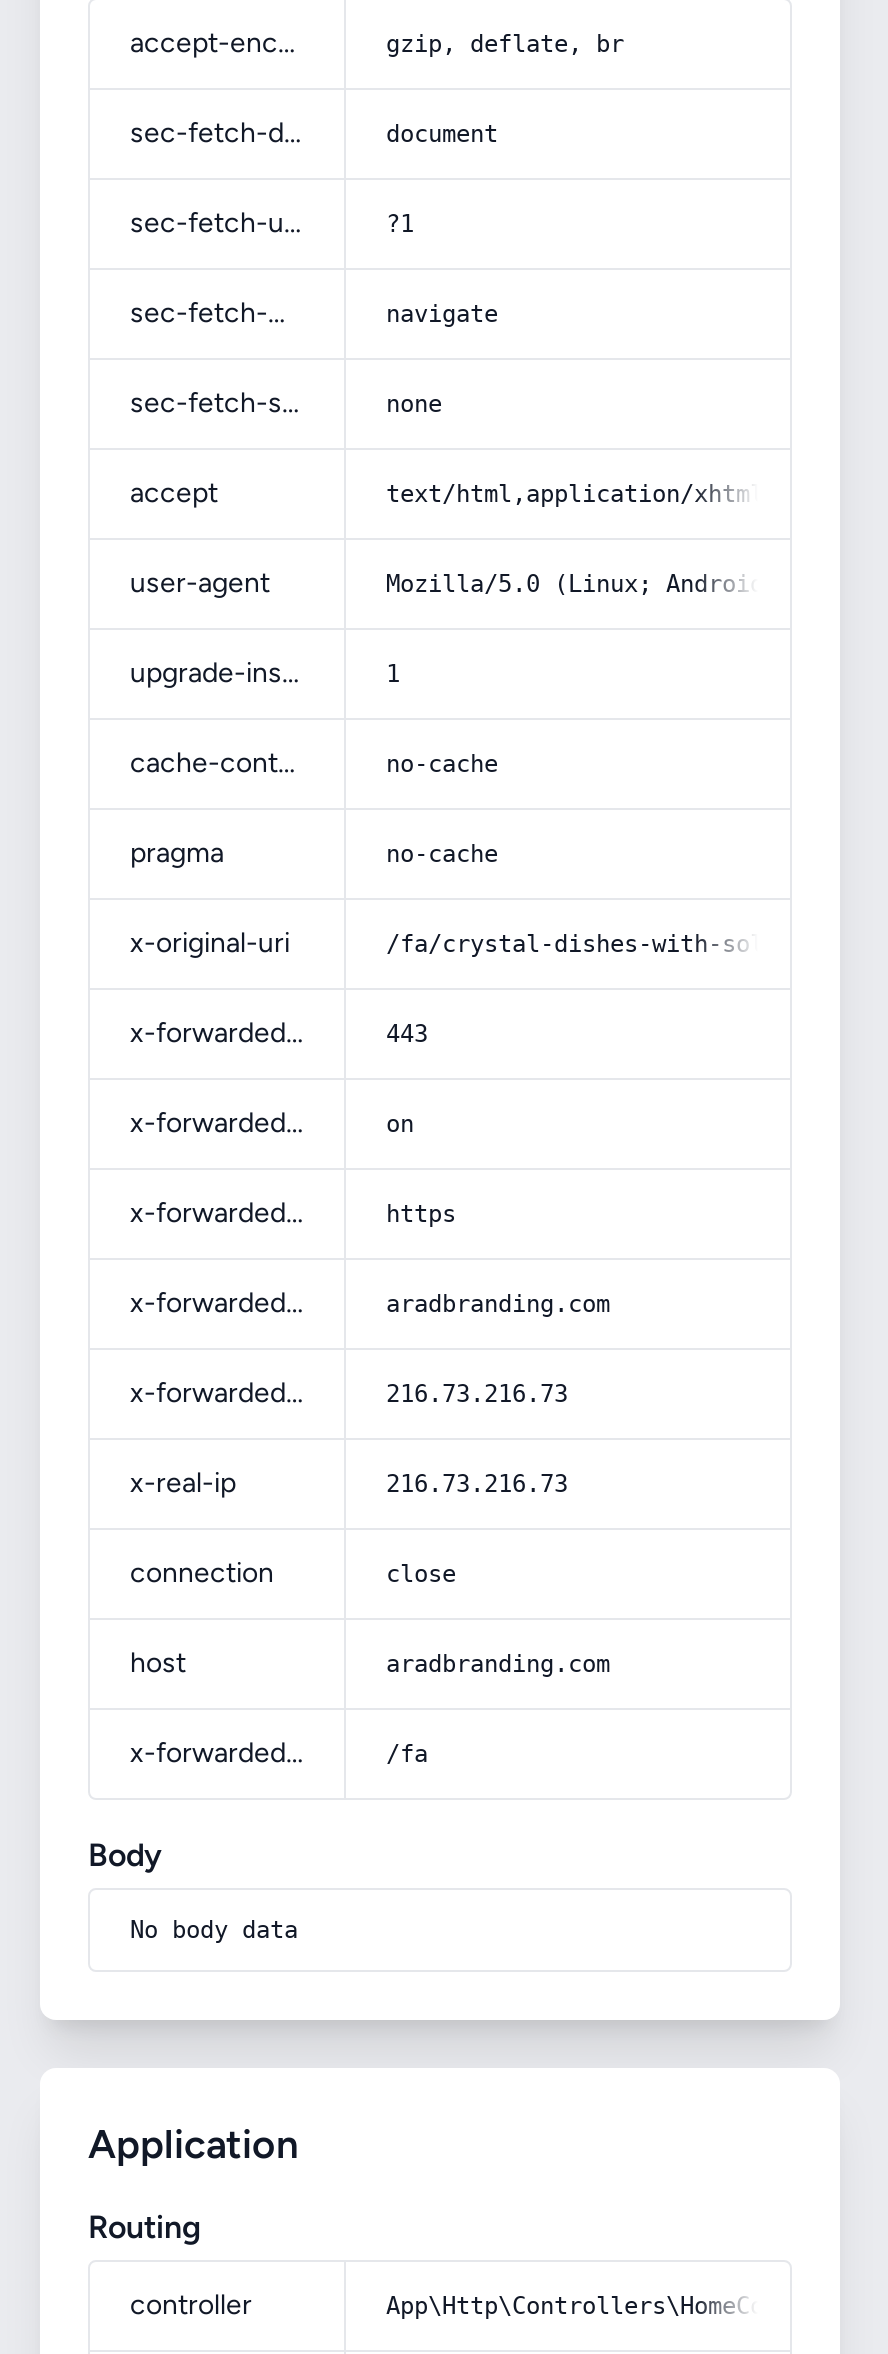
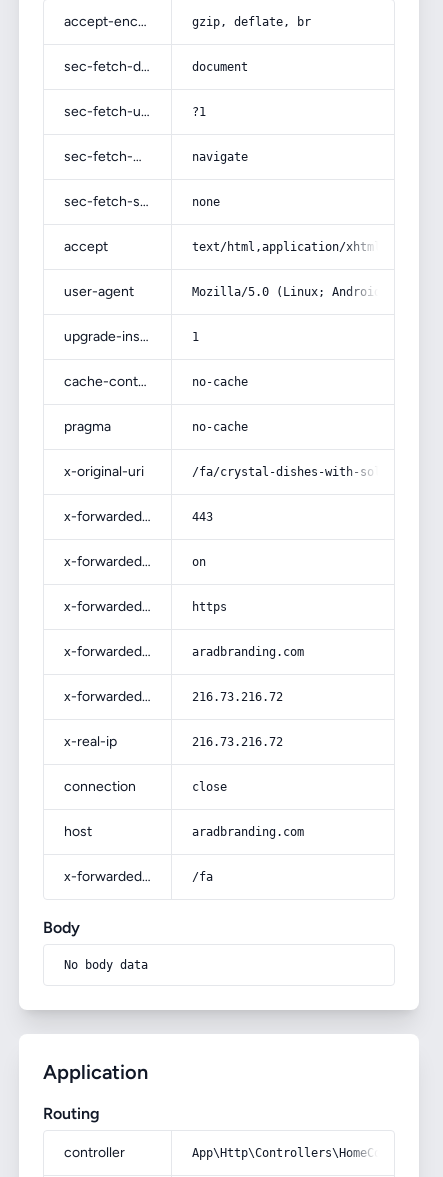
- 216.73.216.73
+ 216.73.216.72

- 216.73.216.73
+ 216.73.216.72
